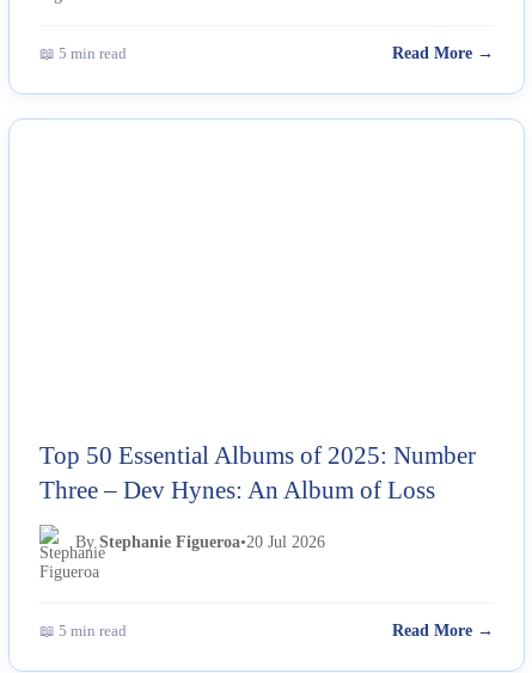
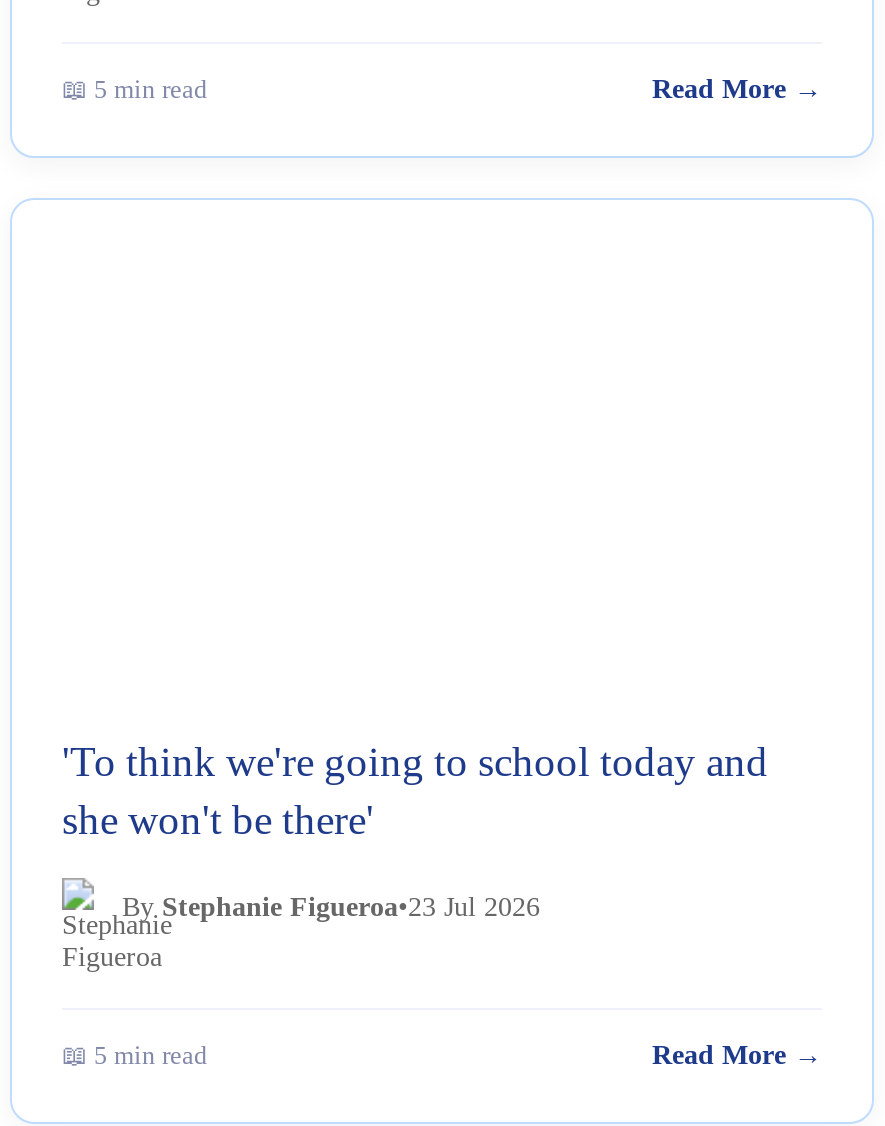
- Top 50 Essential Albums of 2025: Number
- Three – Dev Hynes: An Album of Loss
+ 'To think we're going to school today and
+ she won't be there'

- By Stephanie Figueroa•20 Jul 2026
+ By Stephanie Figueroa•23 Jul 2026
